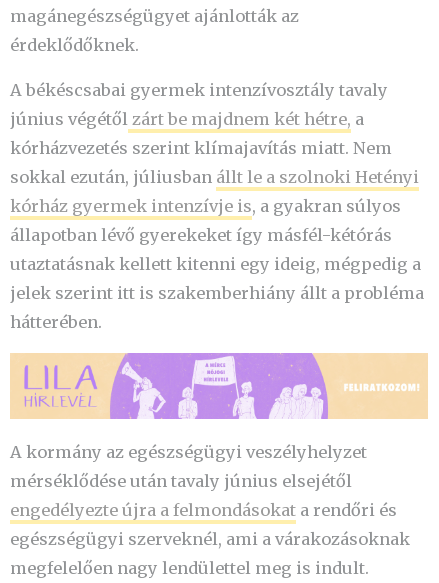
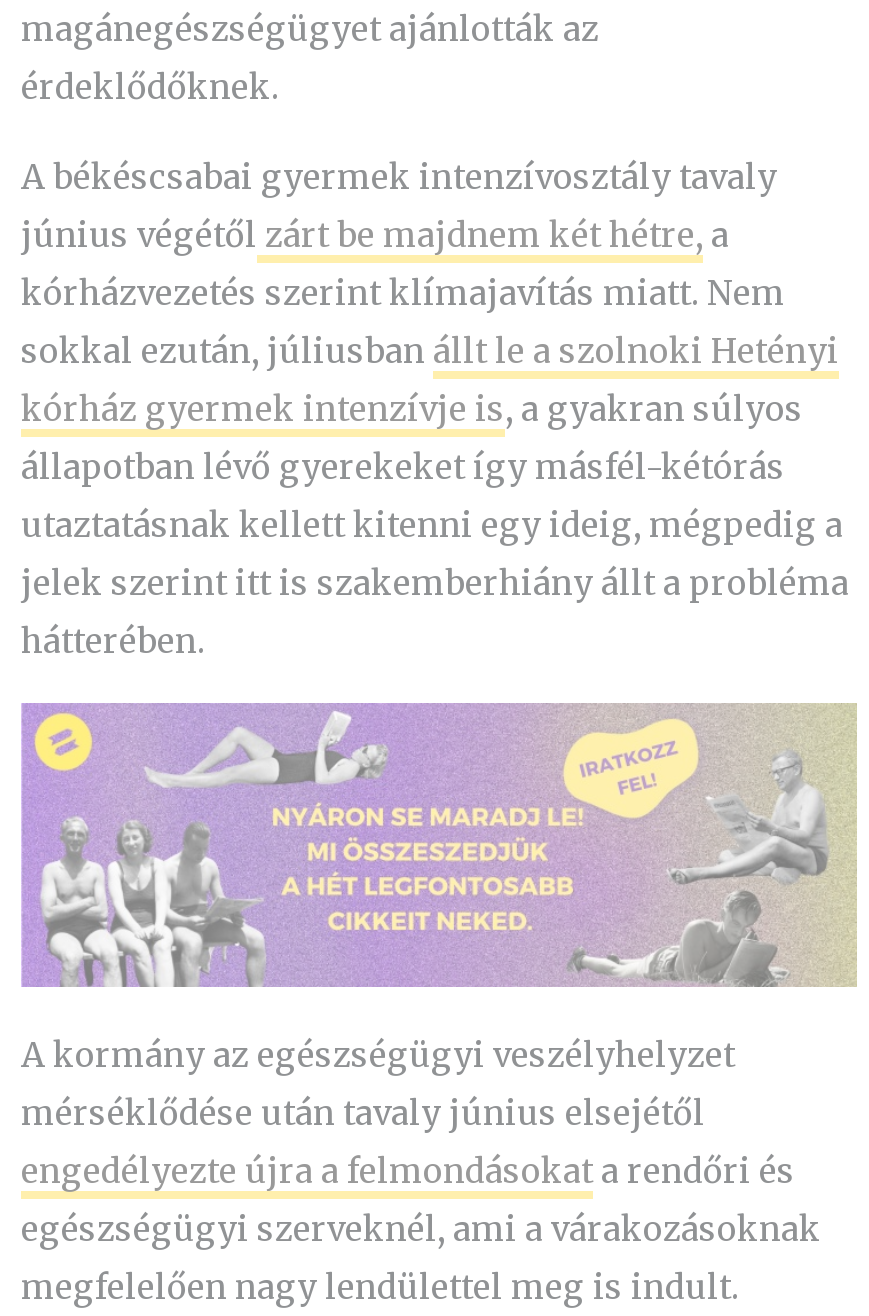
- [image]
+ [image]
